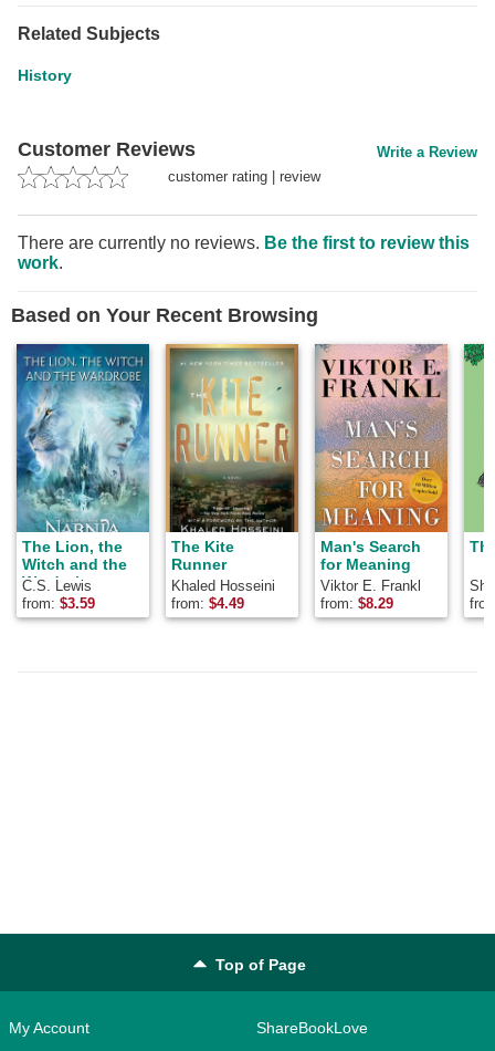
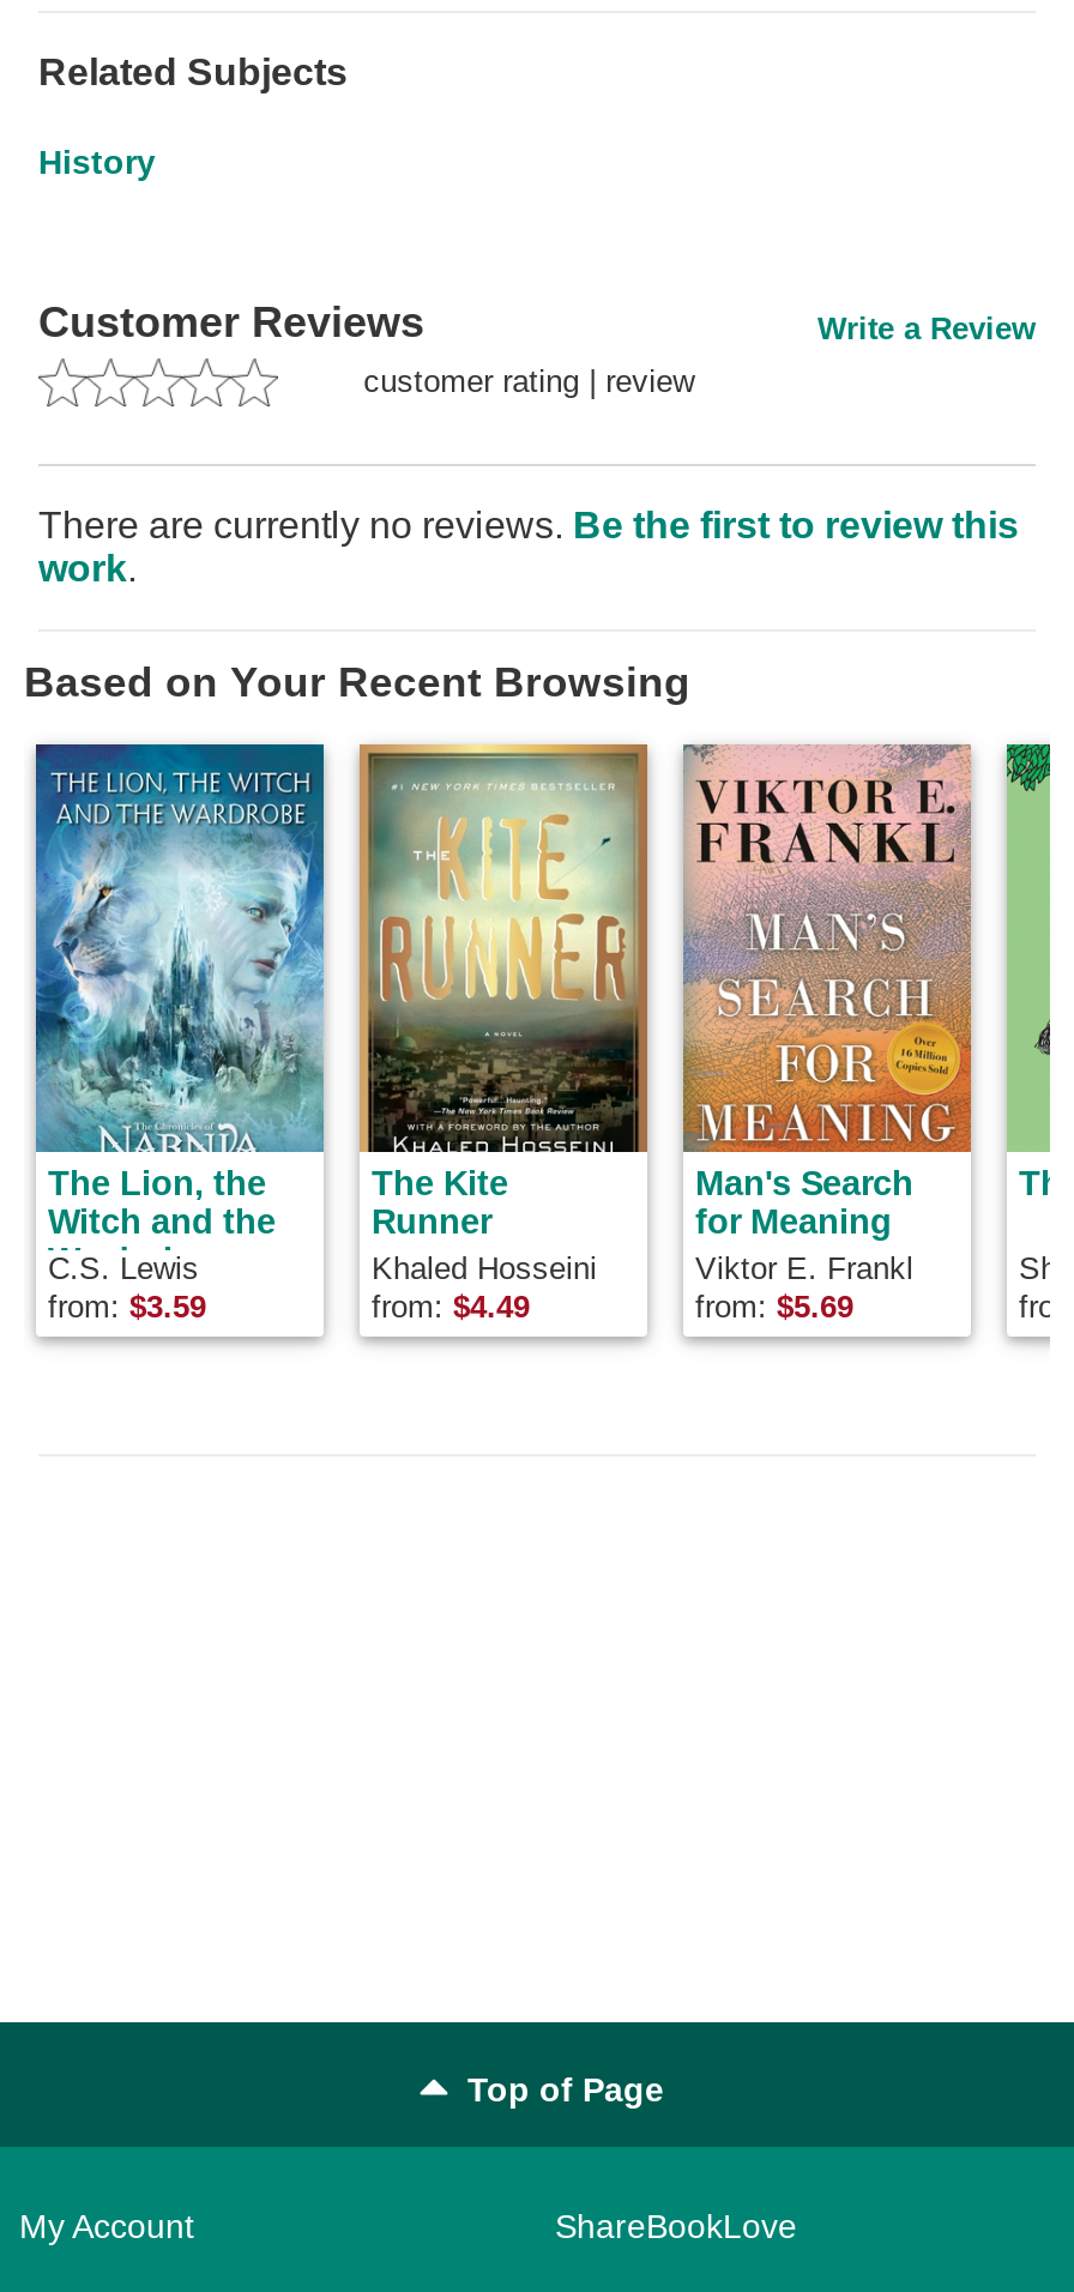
- from: $8.29
+ from: $5.69
